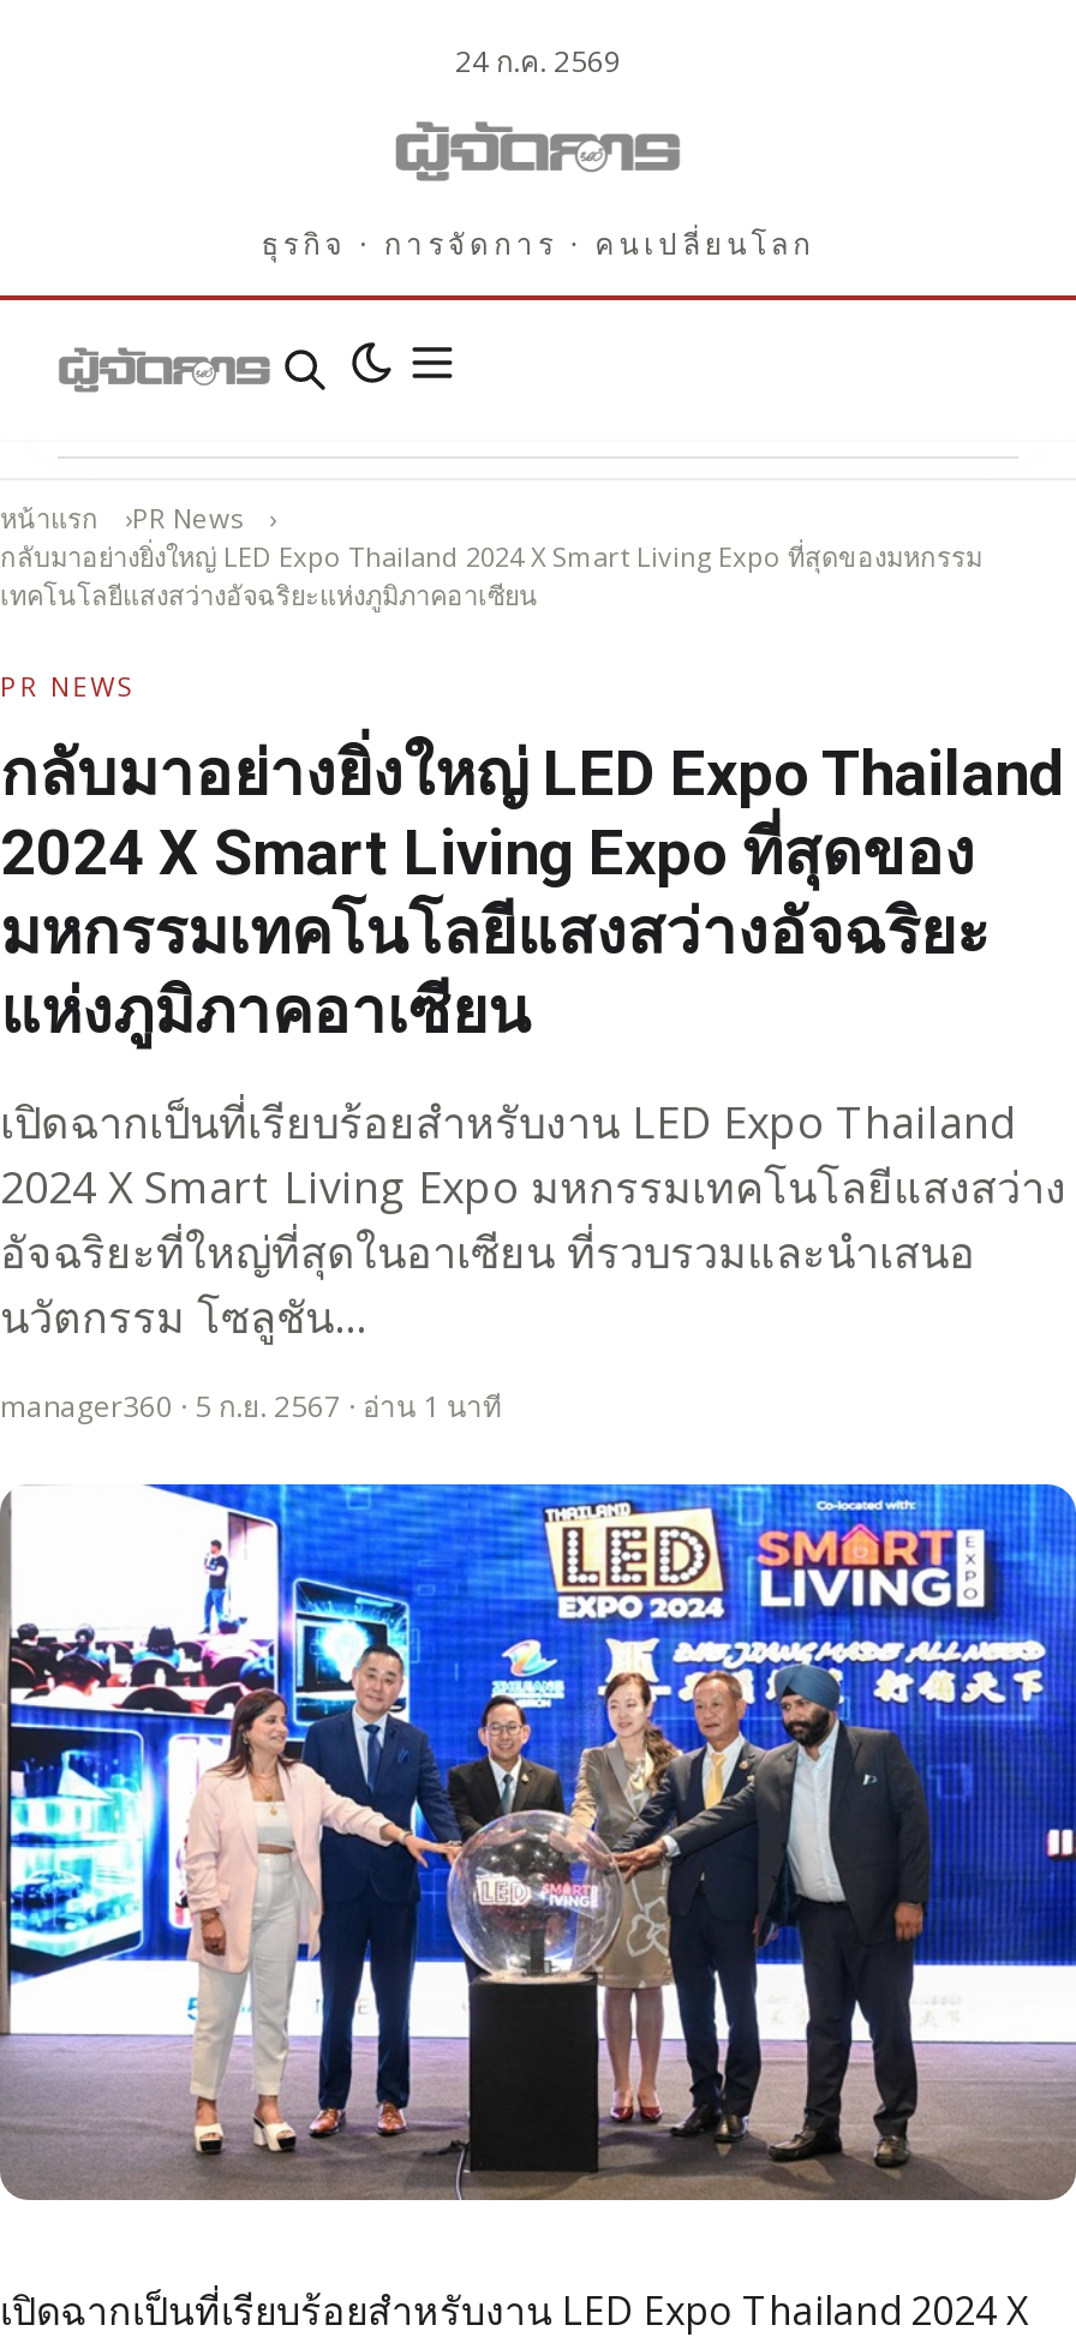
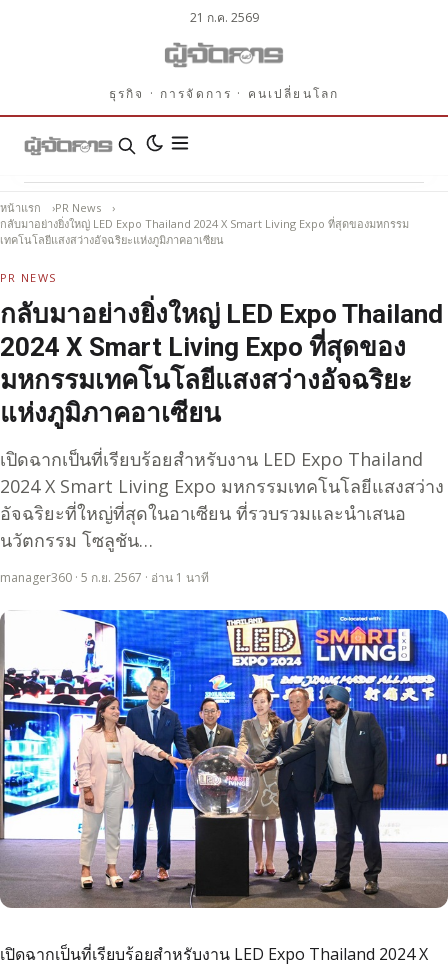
- 24 ก.ค. 2569
+ 21 ก.ค. 2569
